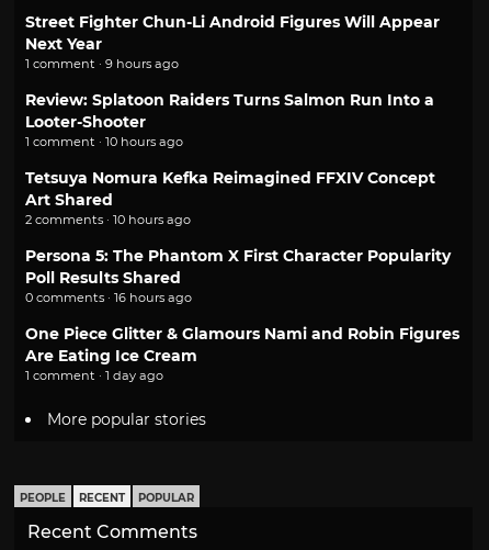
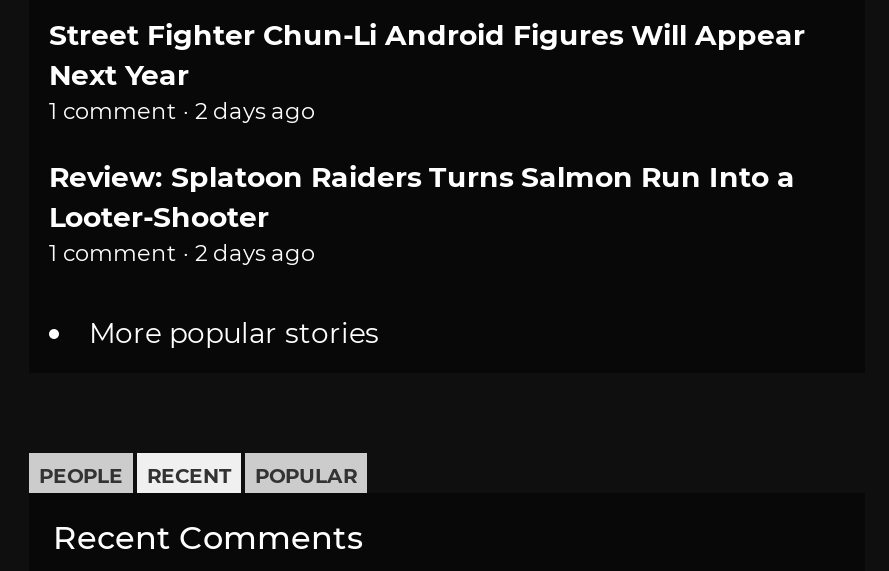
- 1 comment · 9 hours ago
+ 1 comment · 2 days ago

- 1 comment · 10 hours ago
- Tetsuya Nomura Kefka Reimagined FFXIV Concept
- Art Shared
- 2 comments · 10 hours ago
- Persona 5: The Phantom X First Character Popularity
- Poll Results Shared
- 0 comments · 16 hours ago
- One Piece Glitter & Glamours Nami and Robin Figures
- Are Eating Ice Cream
- 1 comment · 1 day ago
+ 1 comment · 2 days ago
